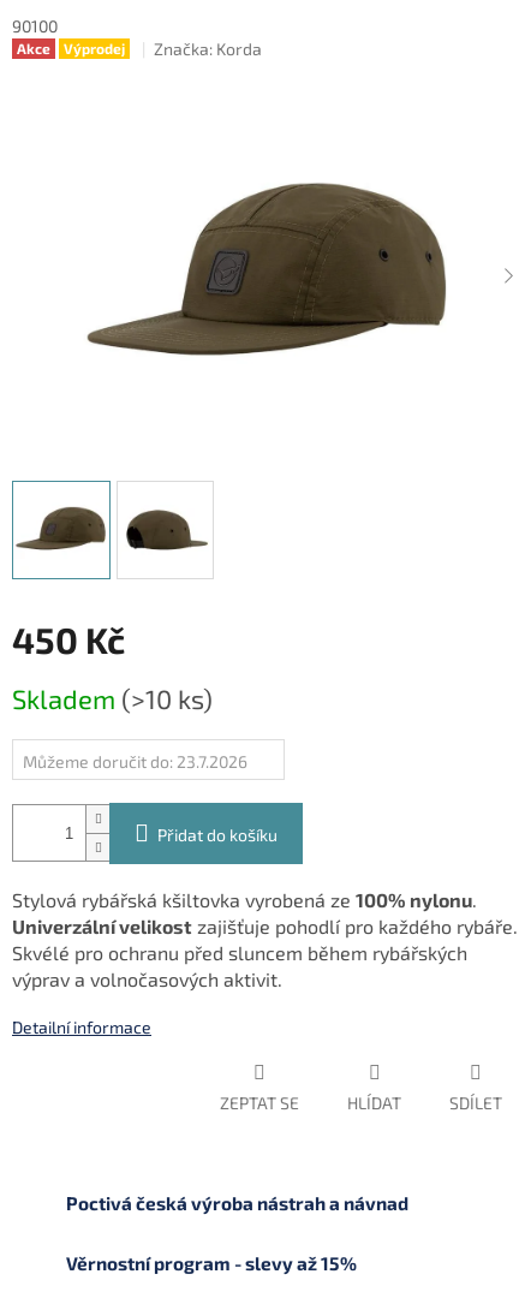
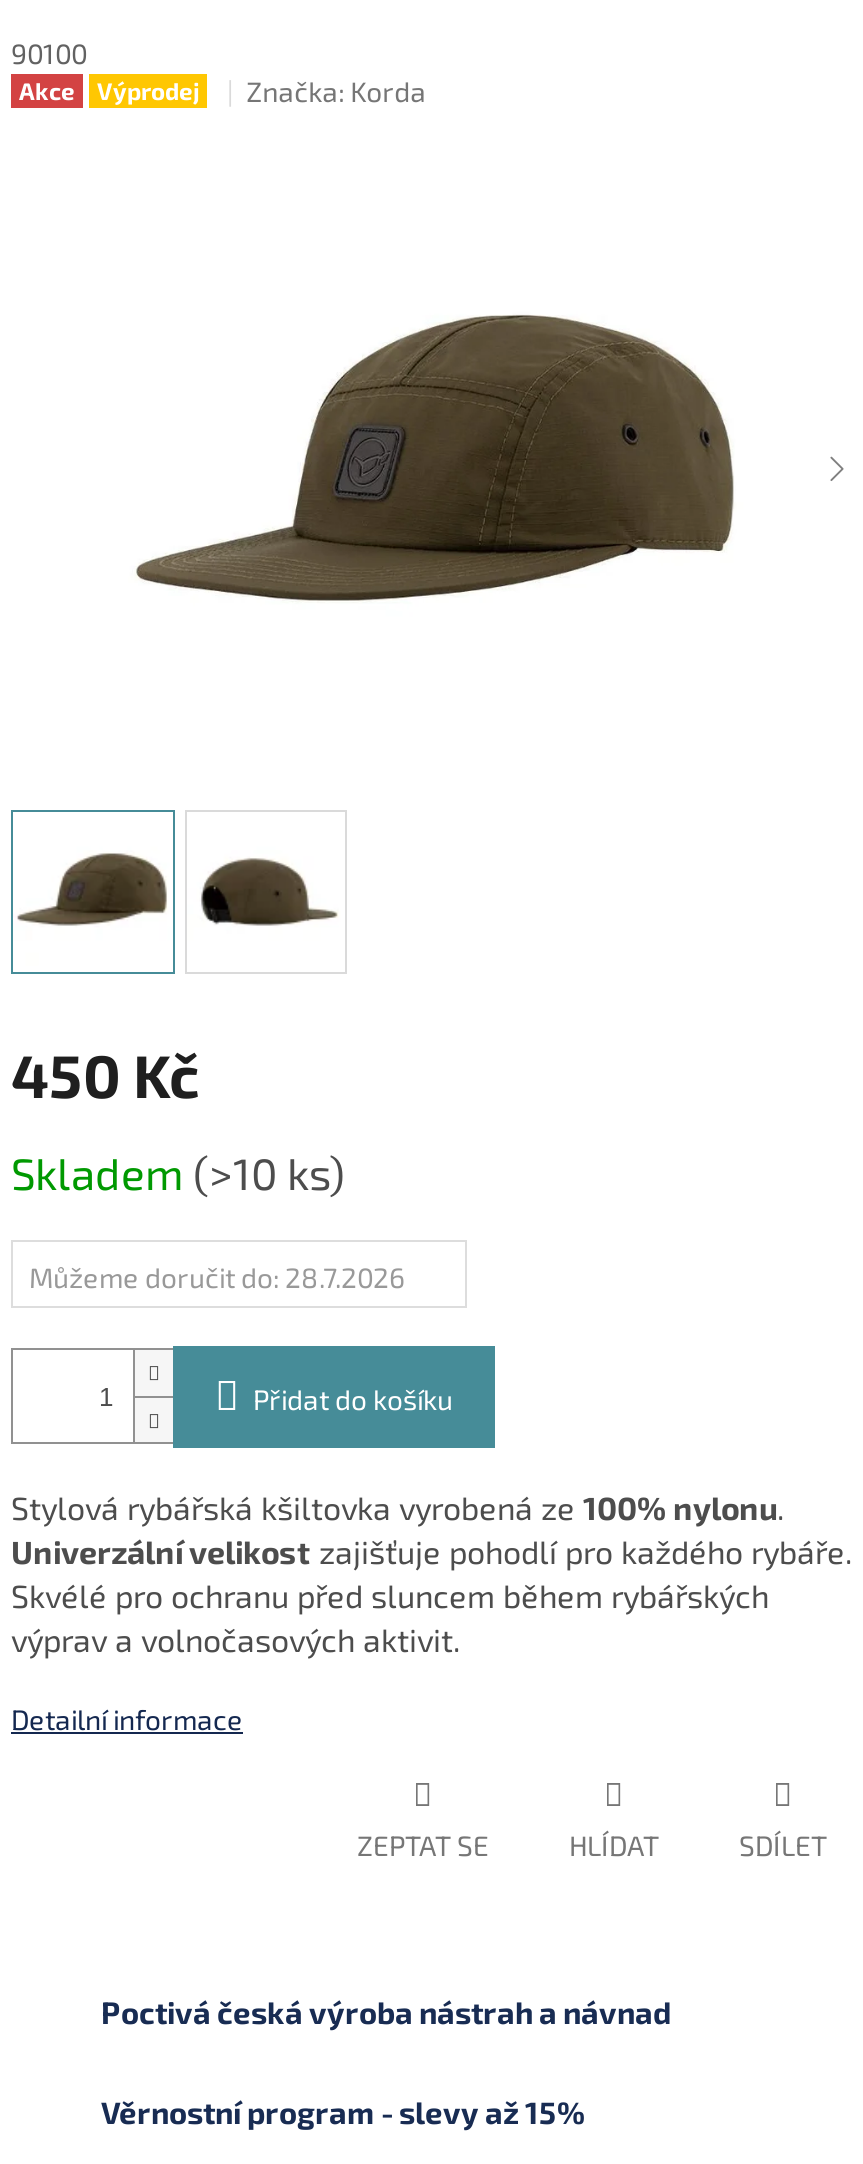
- Můžeme doručit do: 23.7.2026
+ Můžeme doručit do: 28.7.2026
